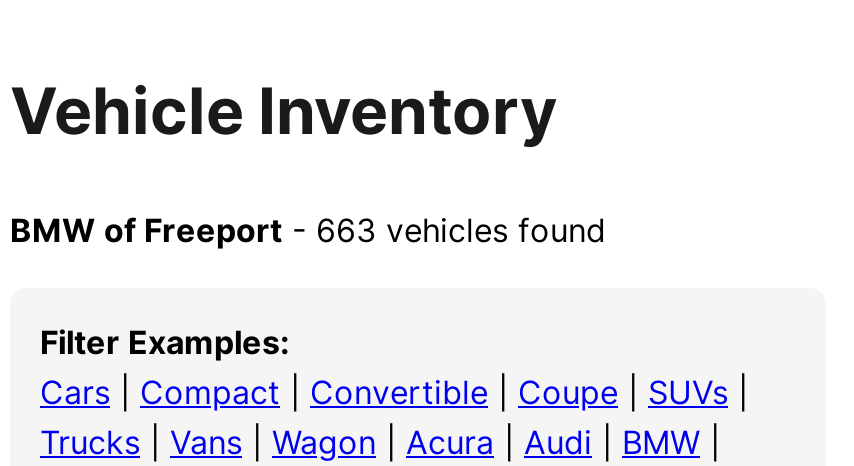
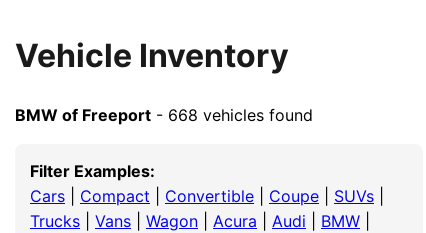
- BMW of Freeport - 663 vehicles found
+ BMW of Freeport - 668 vehicles found
